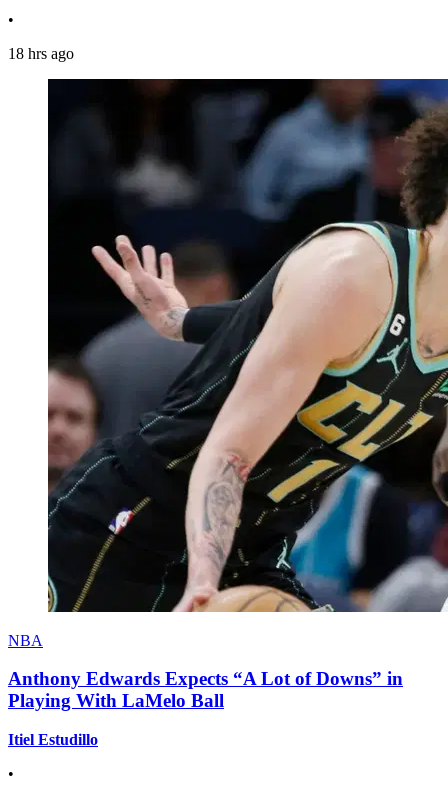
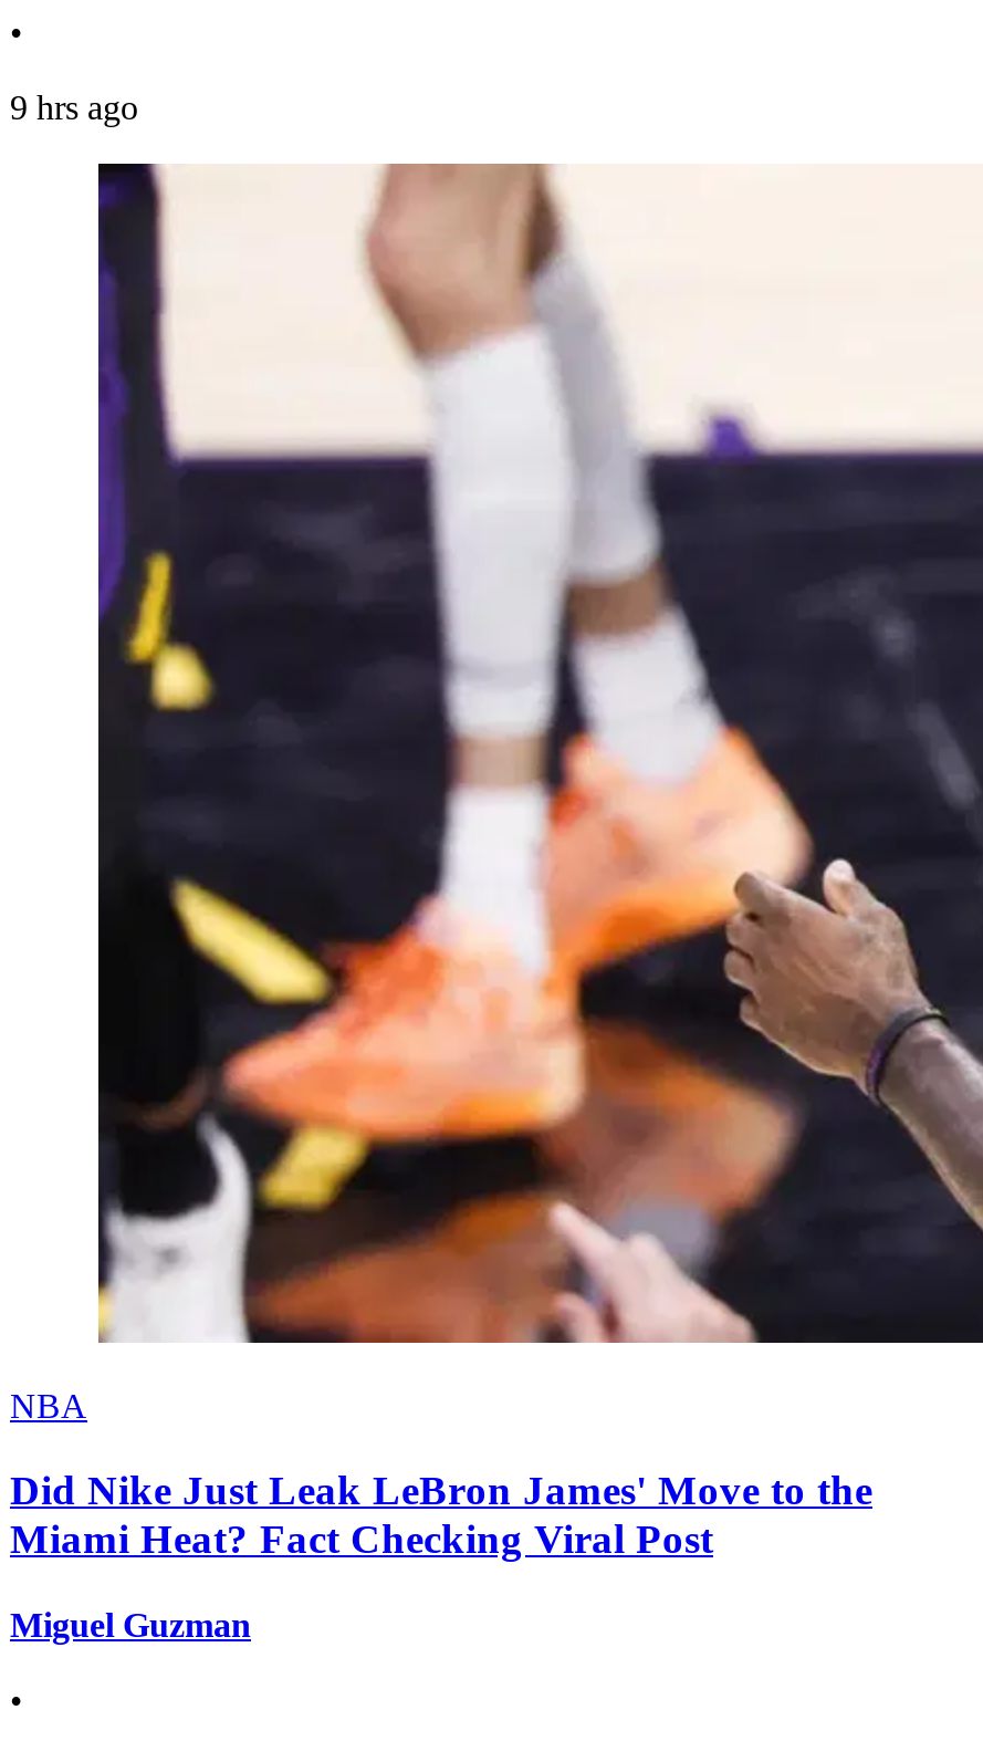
- 18 hrs ago
+ 9 hrs ago

- [image]
+ [image]

- Anthony Edwards Expects “A Lot of Downs” in
- Playing With LaMelo Ball
+ Did Nike Just Leak LeBron James' Move to the
+ Miami Heat? Fact Checking Viral Post

- Itiel Estudillo
+ Miguel Guzman
